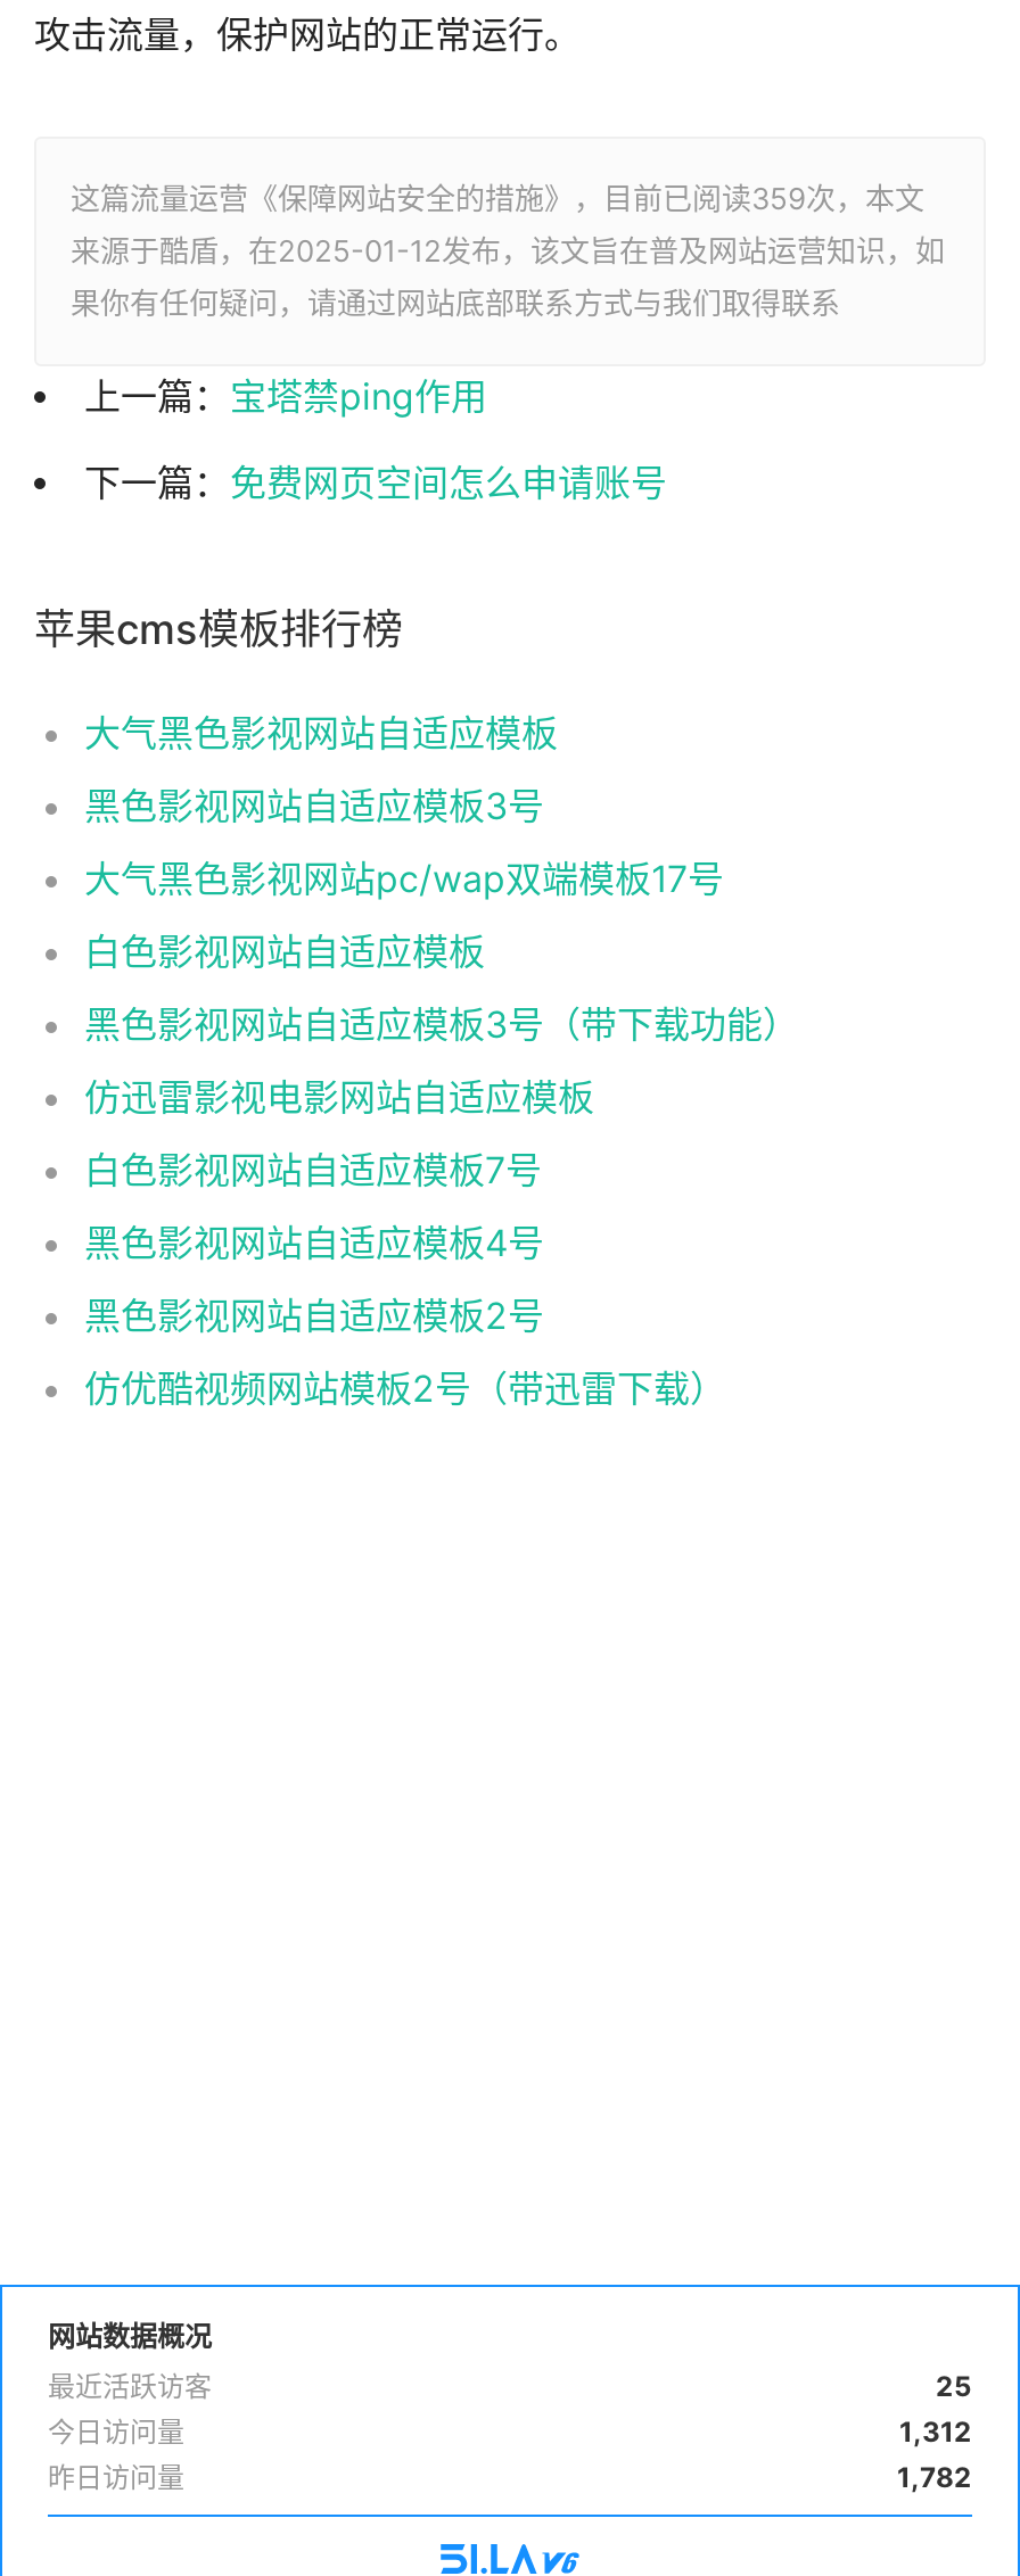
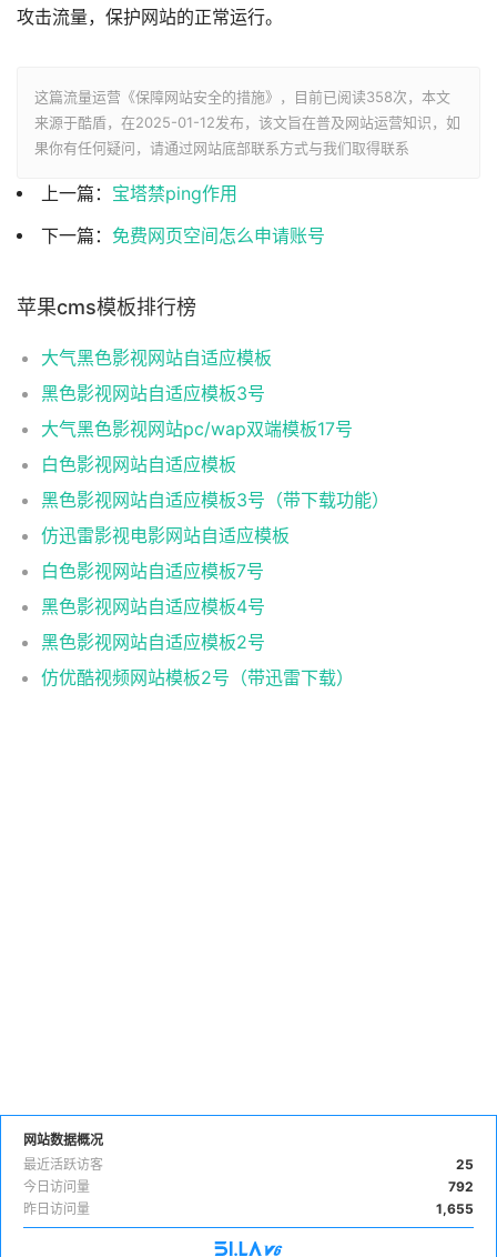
- 这篇流量运营《保障网站安全的措施》，目前已阅读359次，本文
+ 这篇流量运营《保障网站安全的措施》，目前已阅读358次，本文

- 1,312
+ 792

- 1,782
+ 1,655
